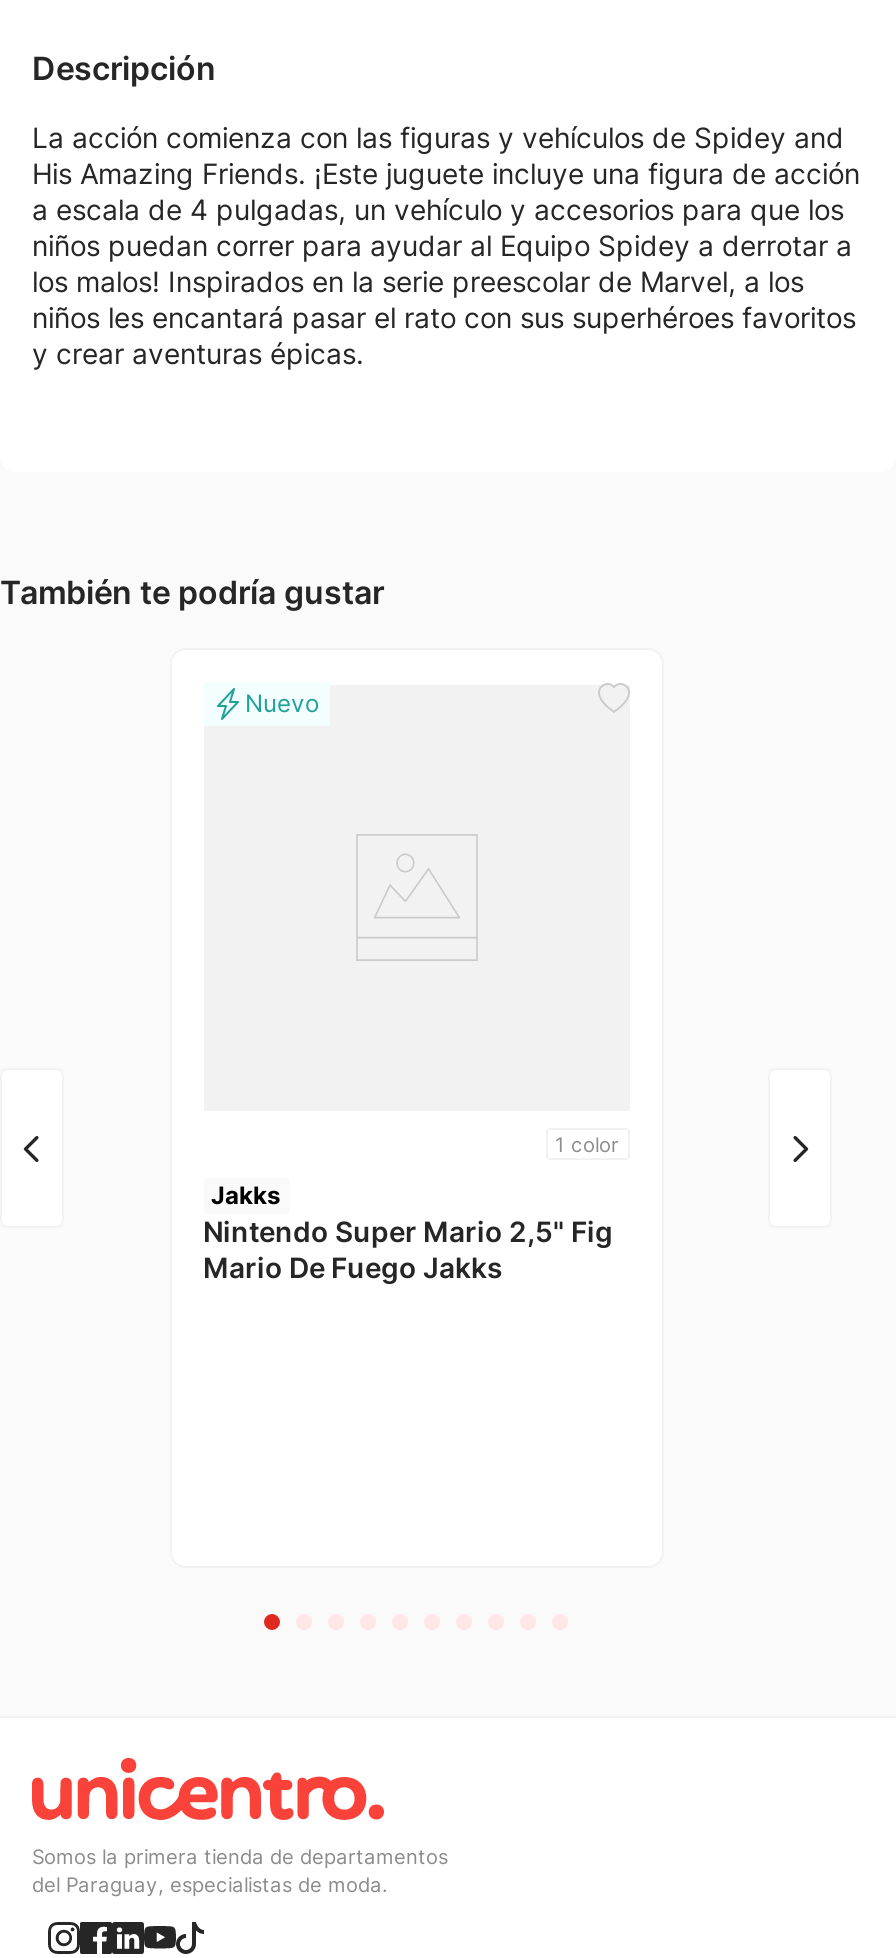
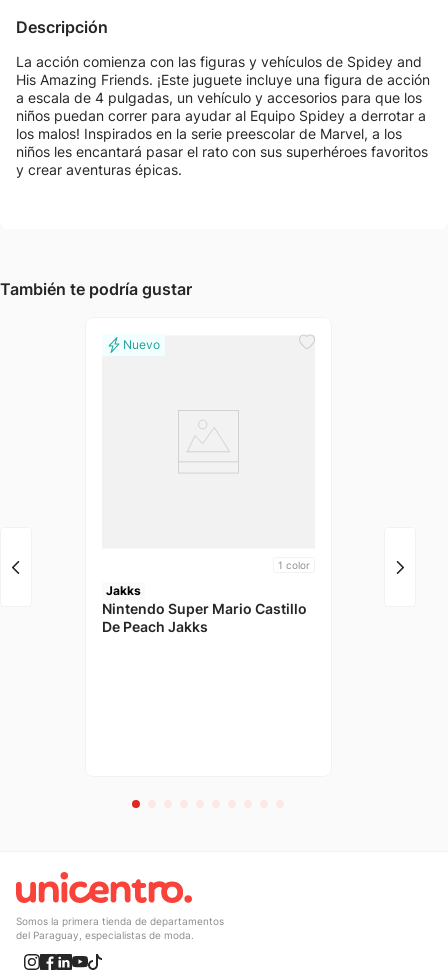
- Nintendo Super Mario 2,5" Fig
- Mario De Fuego Jakks
+ Nintendo Super Mario Castillo
+ De Peach Jakks
